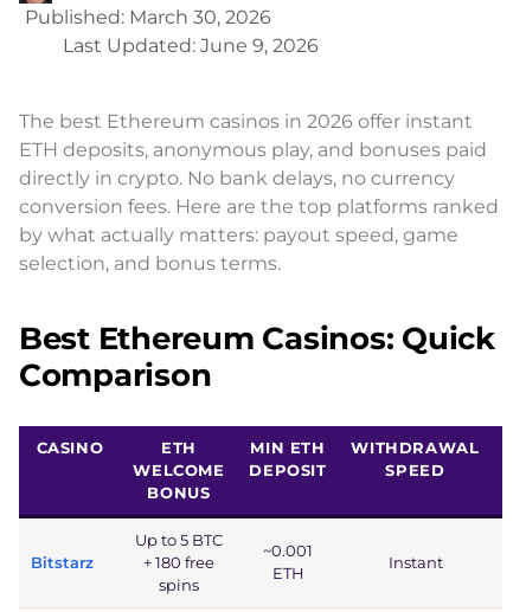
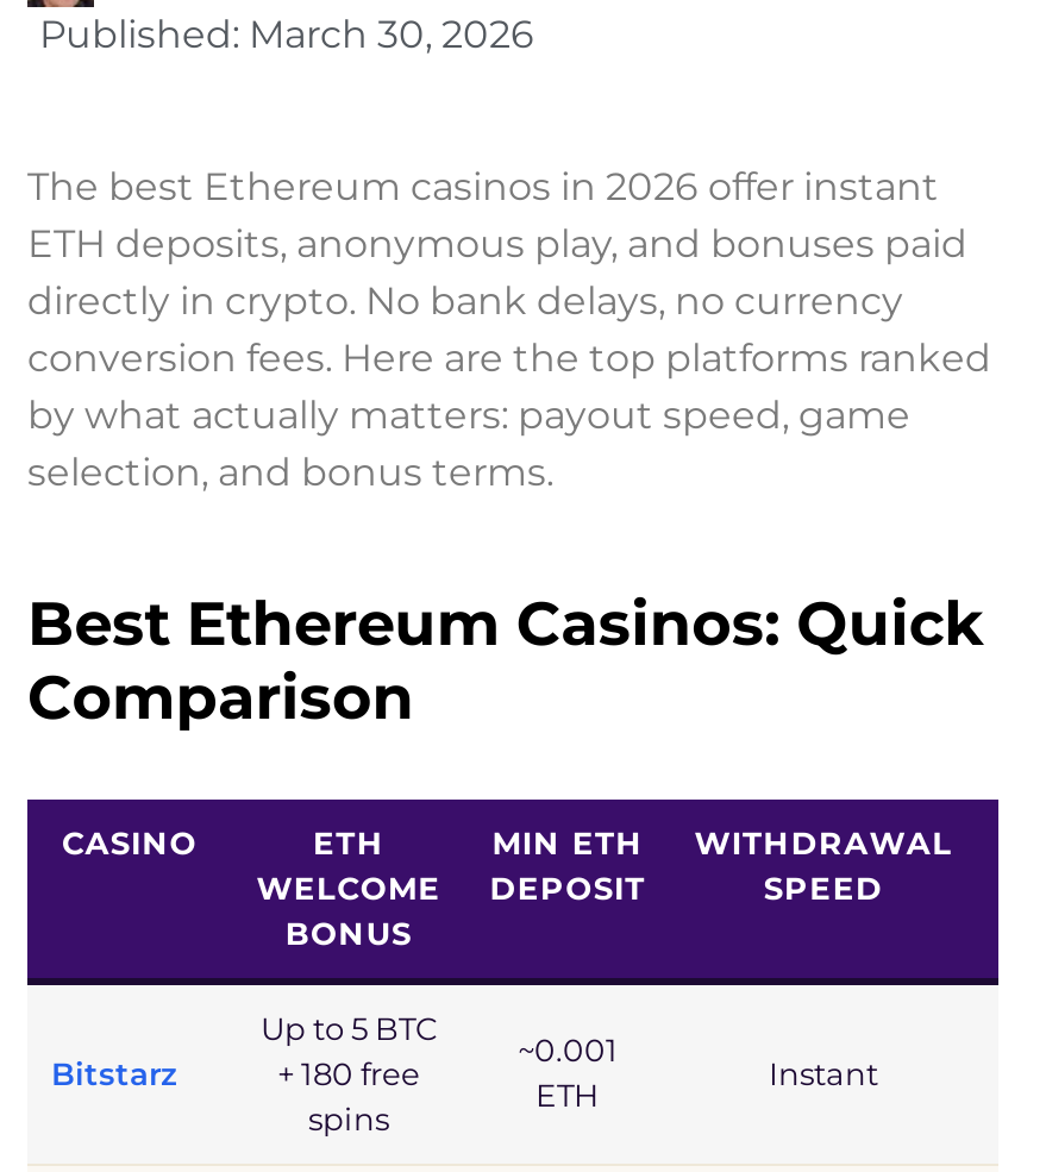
- Last Updated: June 9, 2026
